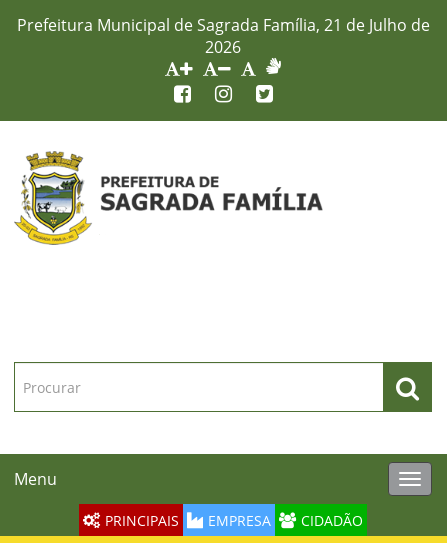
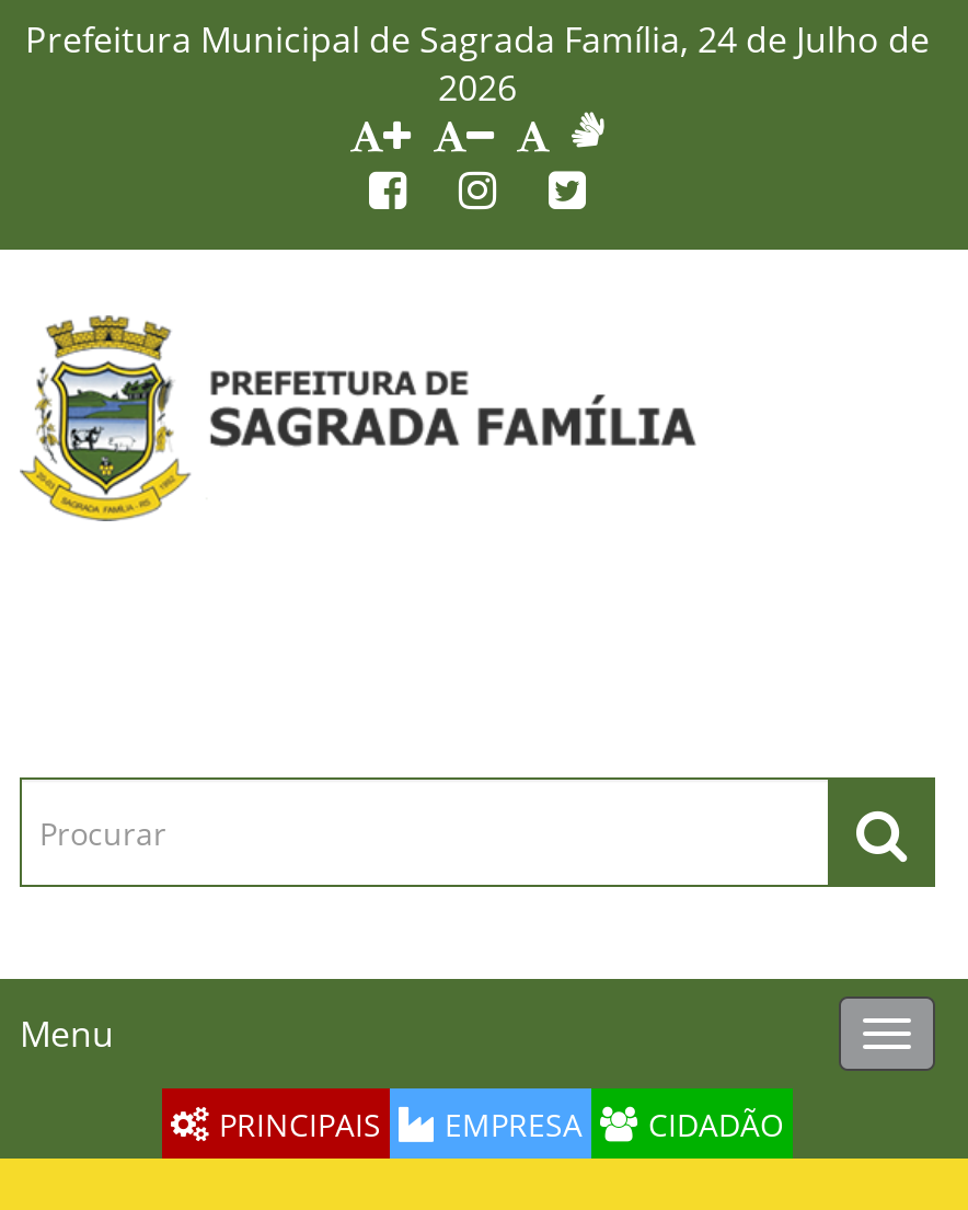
- Prefeitura Municipal de Sagrada Família, 21 de Julho de
+ Prefeitura Municipal de Sagrada Família, 24 de Julho de
